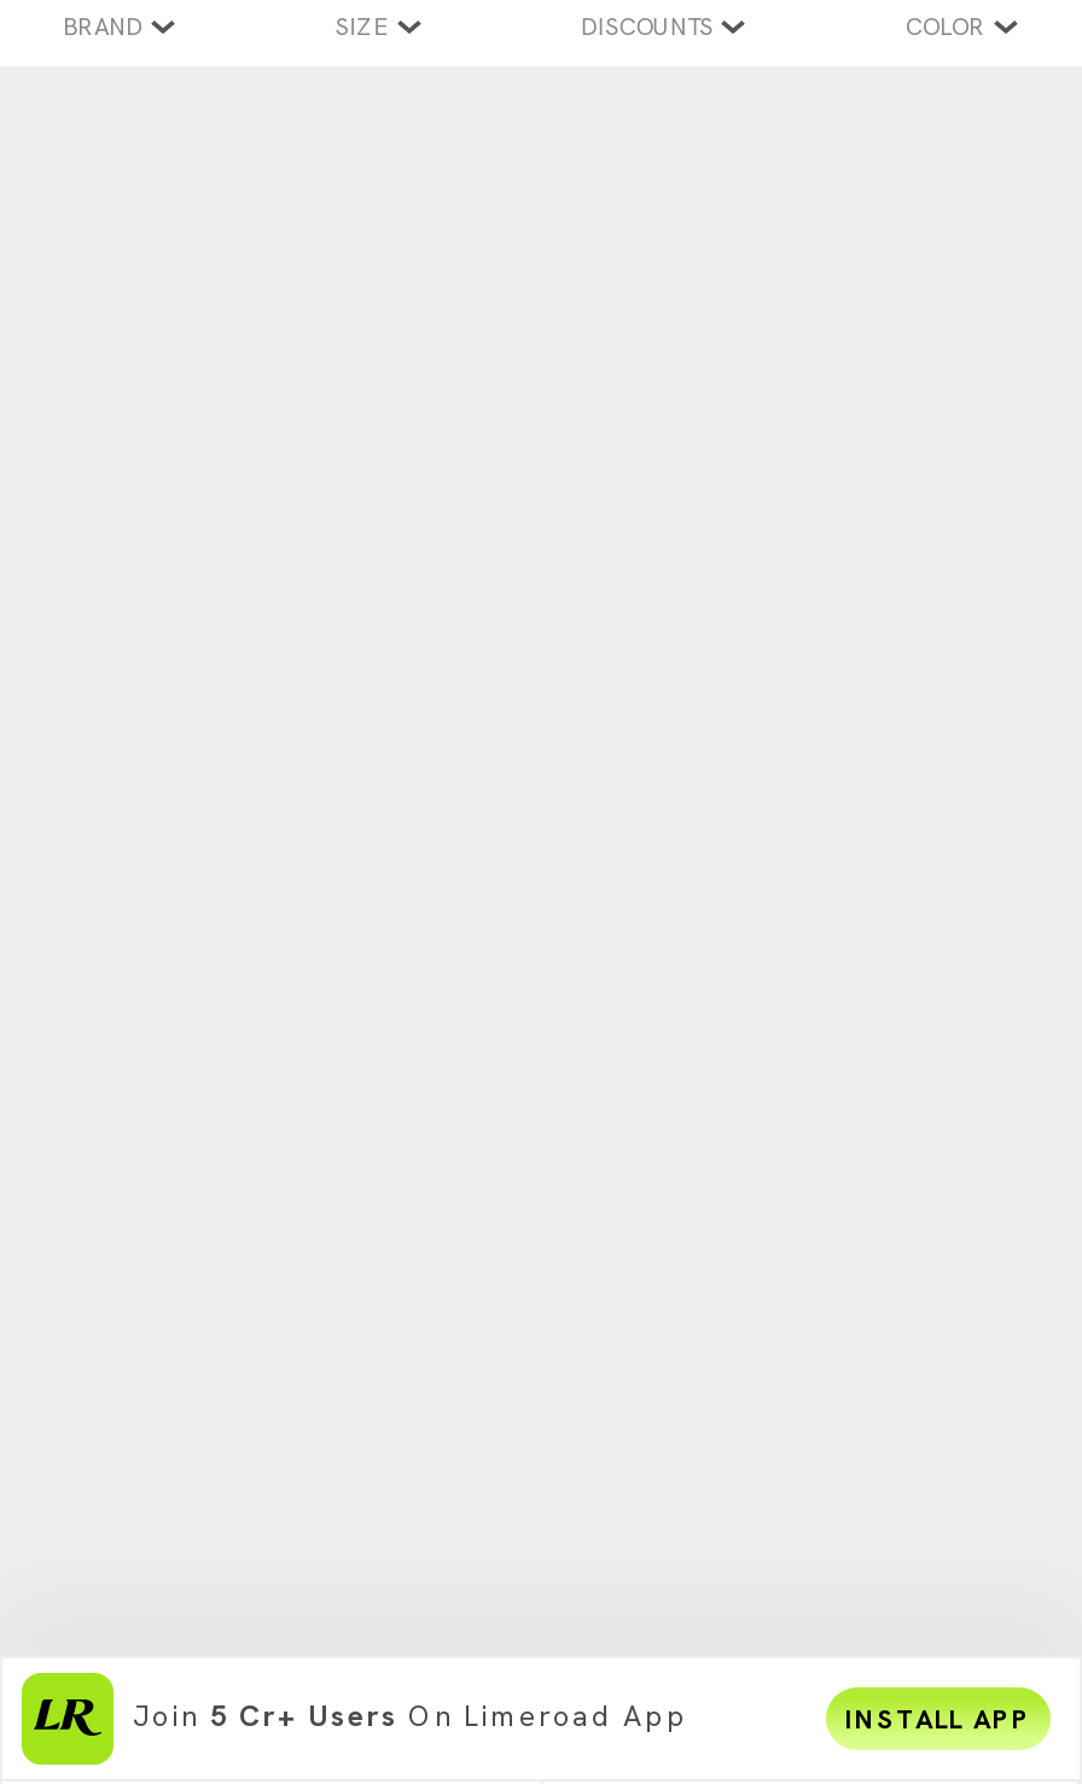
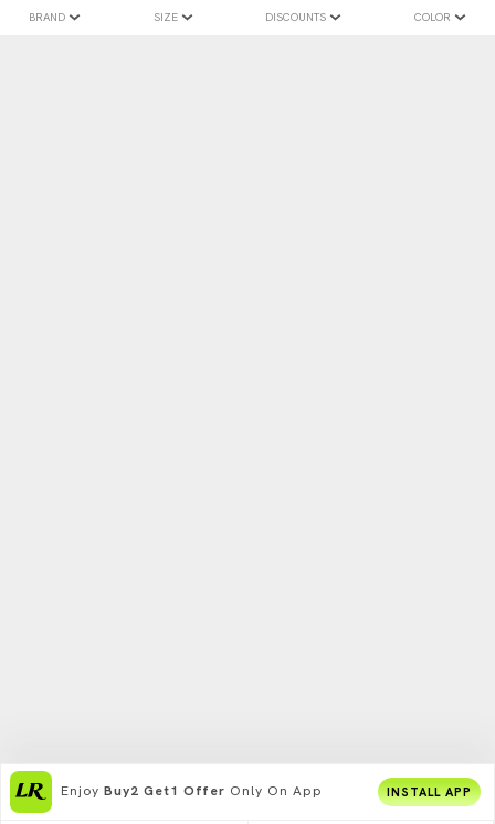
- Join 5 Cr+ Users On Limeroad App
+ Enjoy Buy2 Get1 Offer Only On App
